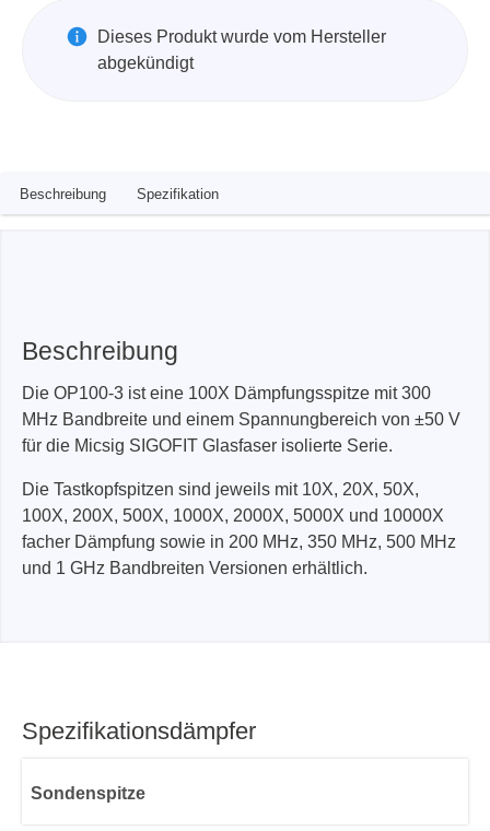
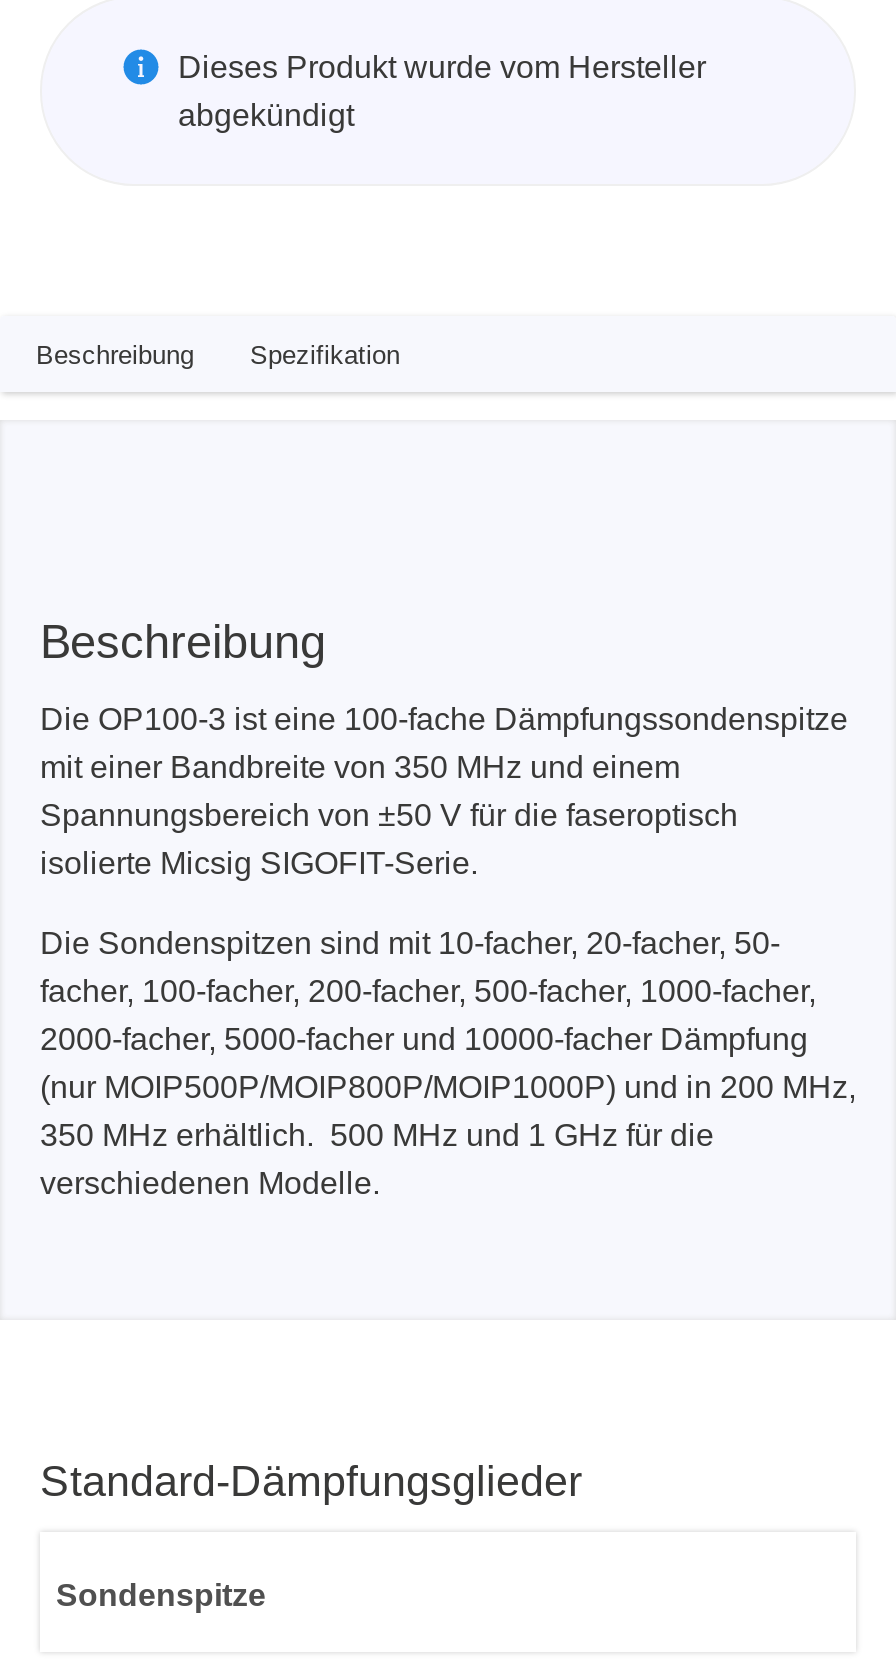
- Die OP100-3 ist eine 100X Dämpfungsspitze mit 300
- MHz Bandbreite und einem Spannungbereich von ±50 V
- für die Micsig SIGOFIT Glasfaser isolierte Serie.
+ Die OP100-3 ist eine 100-fache Dämpfungssondenspitze
+ mit einer Bandbreite von 350 MHz und einem
+ Spannungsbereich von ±50 V für die faseroptisch
+ isolierte Micsig SIGOFIT-Serie.

- Die Tastkopfspitzen sind jeweils mit 10X, 20X, 50X,
- 100X, 200X, 500X, 1000X, 2000X, 5000X und 10000X
- facher Dämpfung sowie in 200 MHz, 350 MHz, 500 MHz
- und 1 GHz Bandbreiten Versionen erhältlich.
+ Die Sondenspitzen sind mit 10-facher, 20-facher, 50-
+ facher, 100-facher, 200-facher, 500-facher, 1000-facher,
+ 2000-facher, 5000-facher und 10000-facher Dämpfung
+ (nur MOIP500P/MOIP800P/MOIP1000P) und in 200 MHz,
+ 350 MHz erhältlich. 500 MHz und 1 GHz für die
+ verschiedenen Modelle.

- Spezifikationsdämpfer
+ Standard-Dämpfungsglieder
